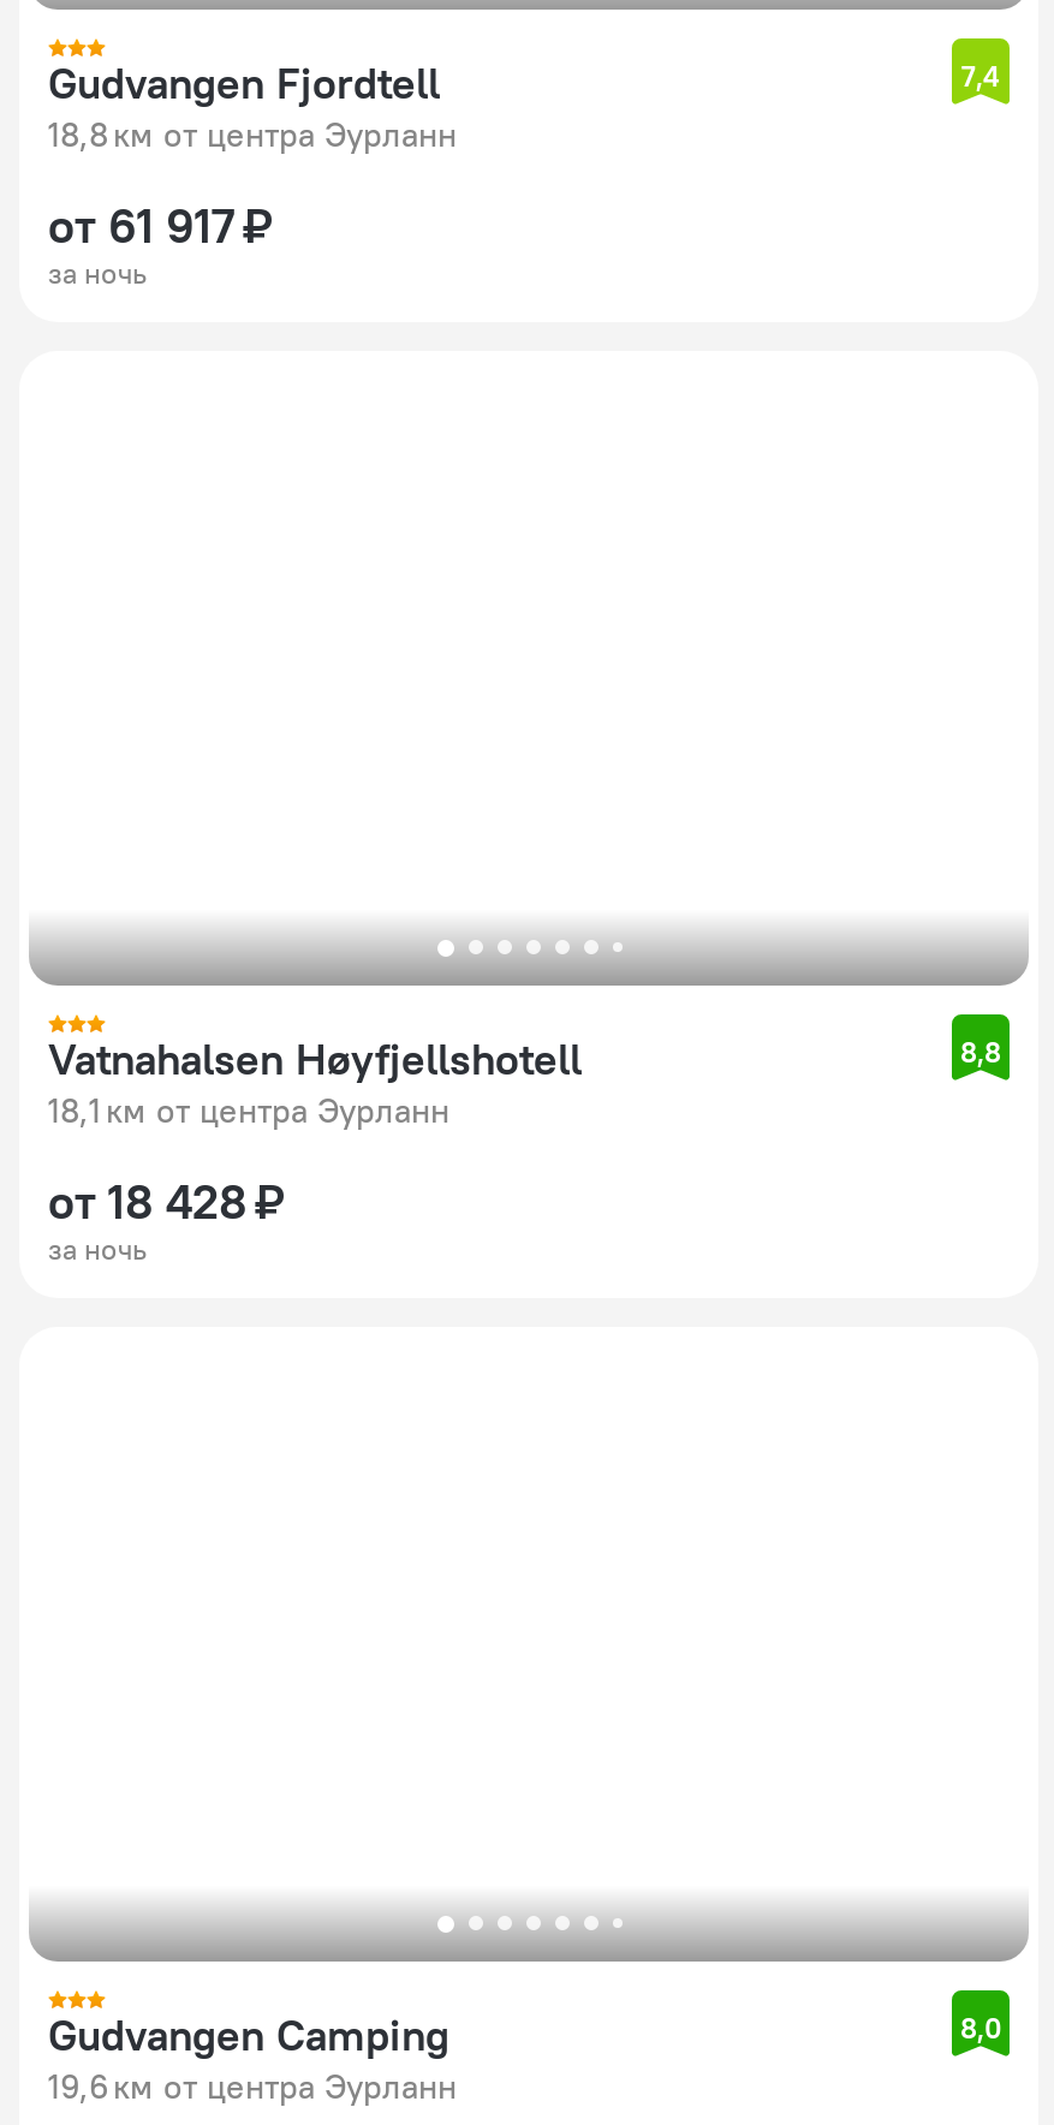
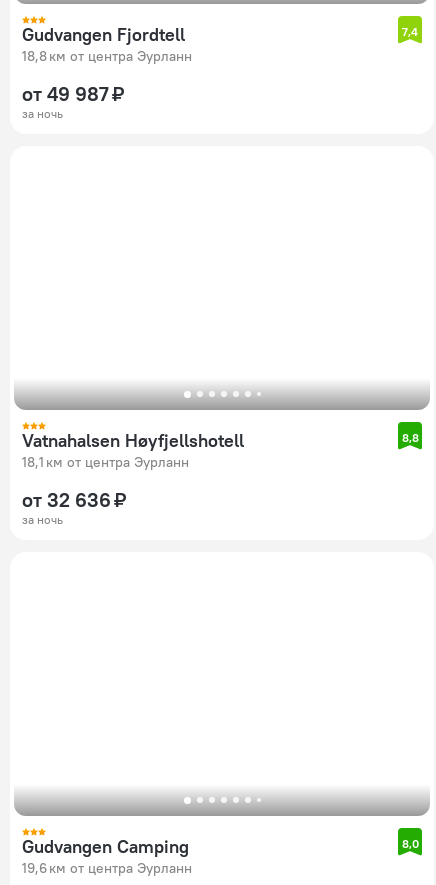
- от 61 917 ₽
+ от 49 987 ₽

- от 18 428 ₽
+ от 32 636 ₽
